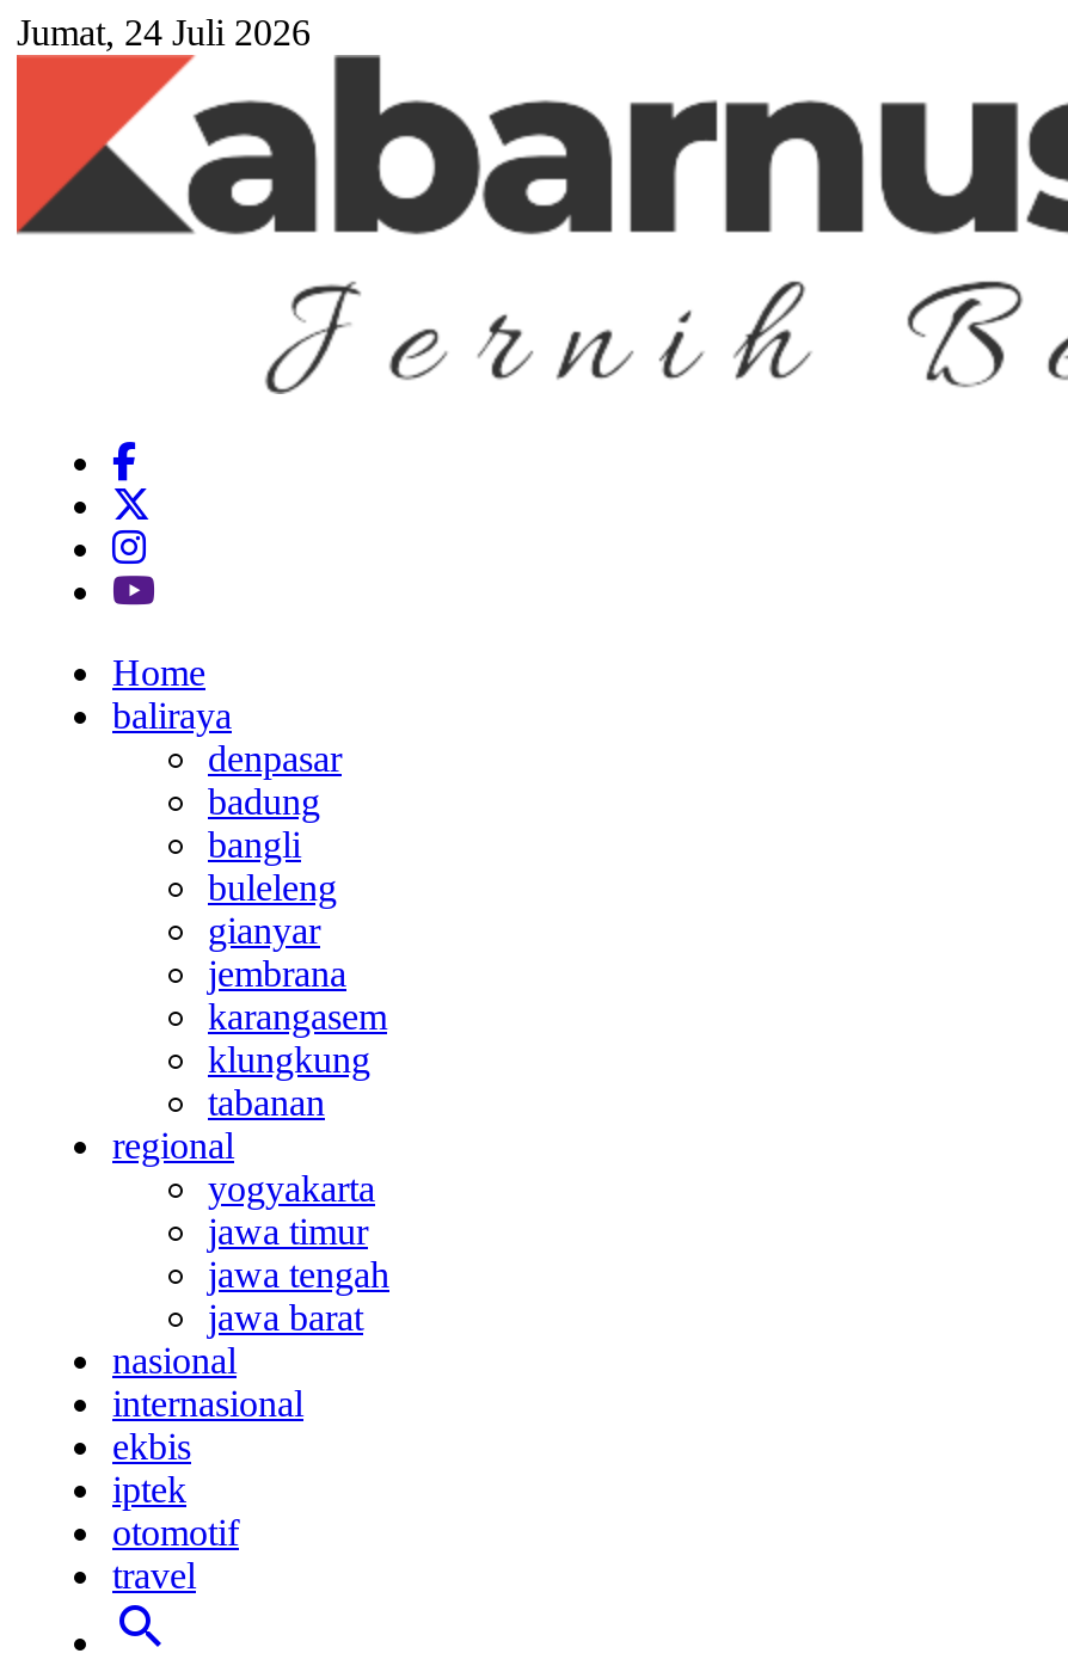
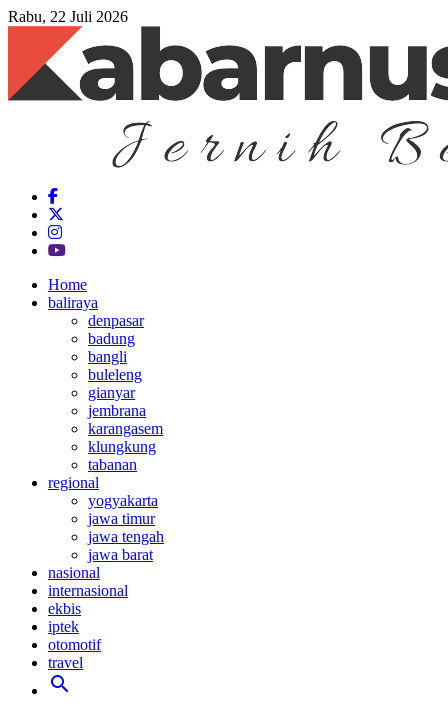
- Jumat, 24 Juli 2026
+ Rabu, 22 Juli 2026
